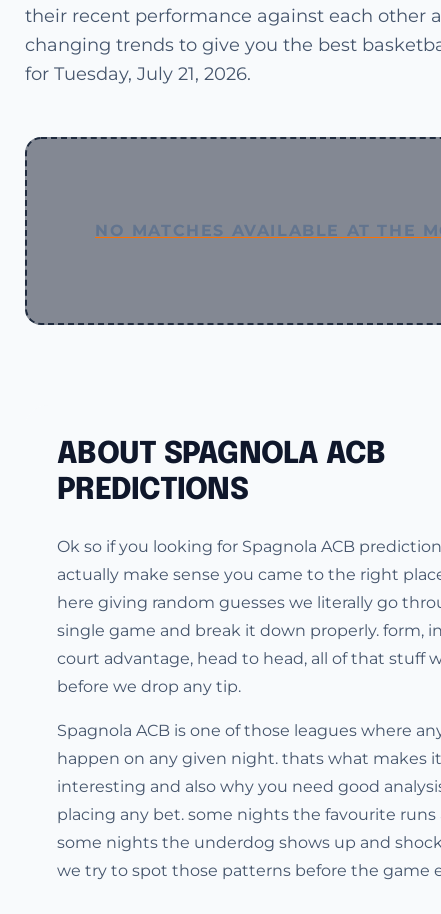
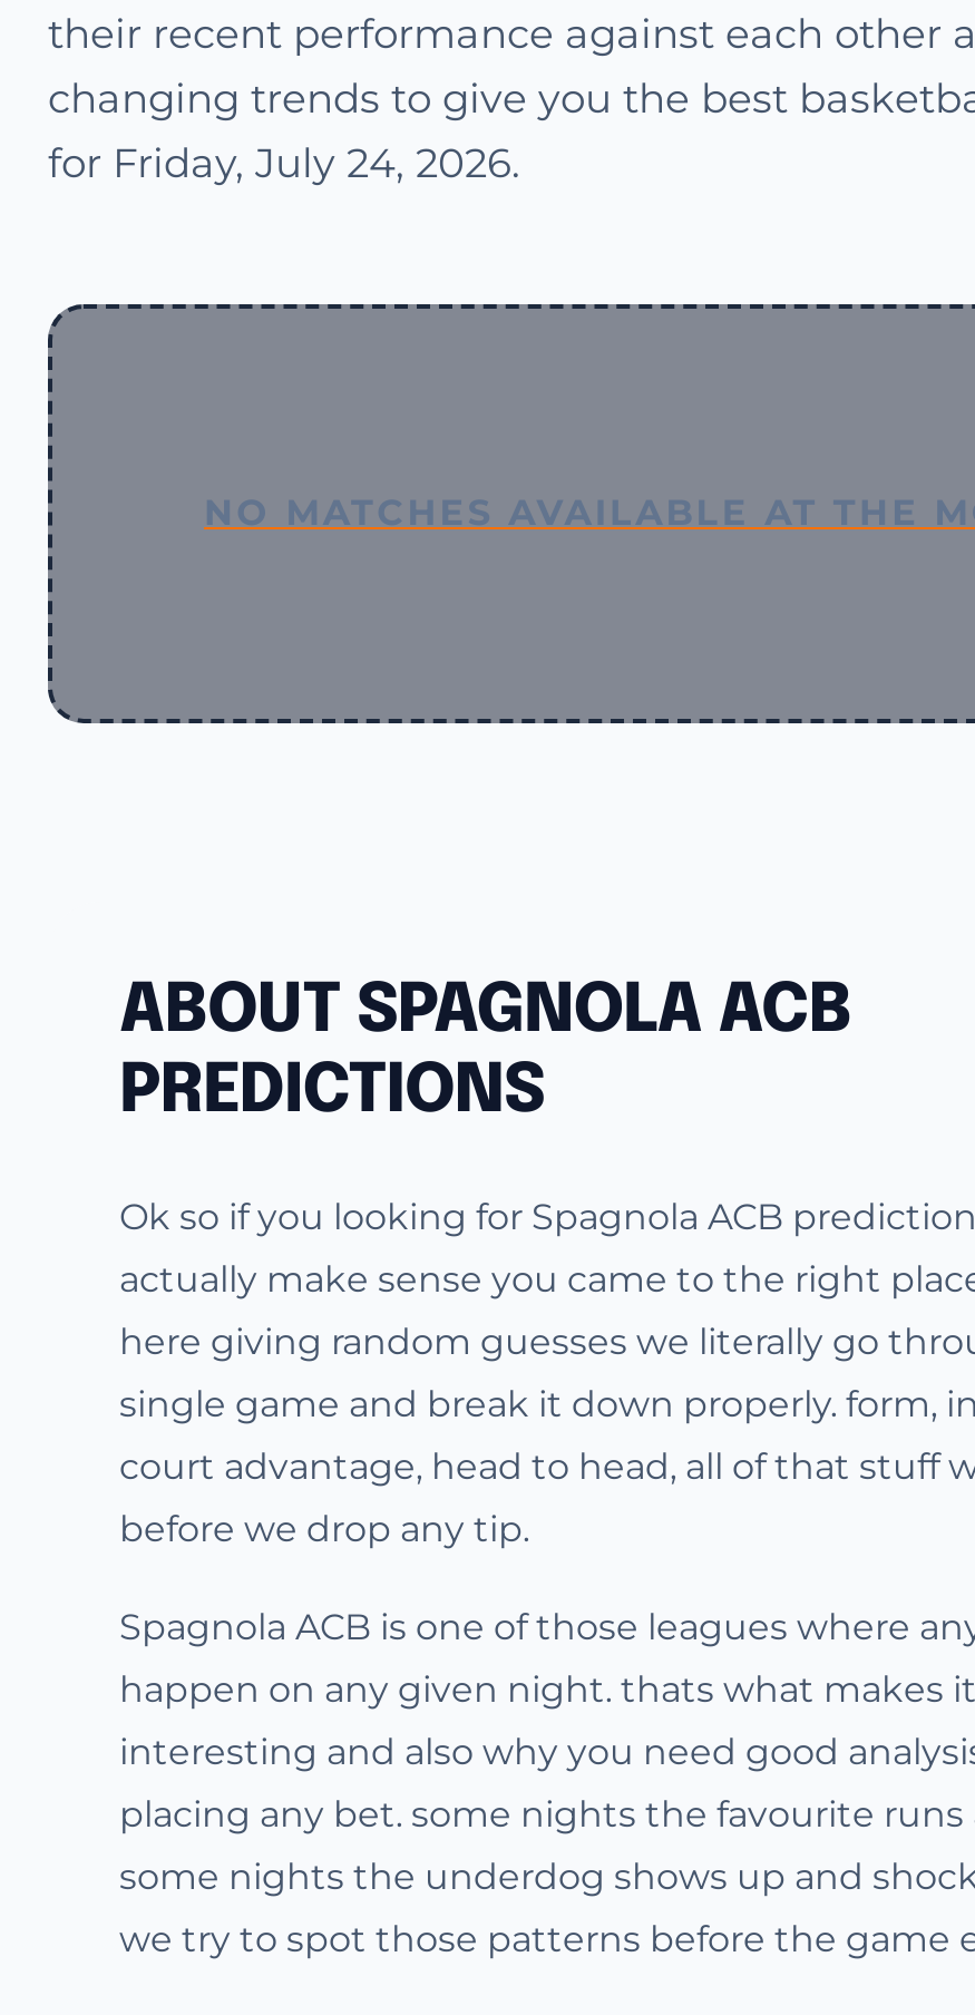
- for Tuesday, July 21, 2026.
+ for Friday, July 24, 2026.
